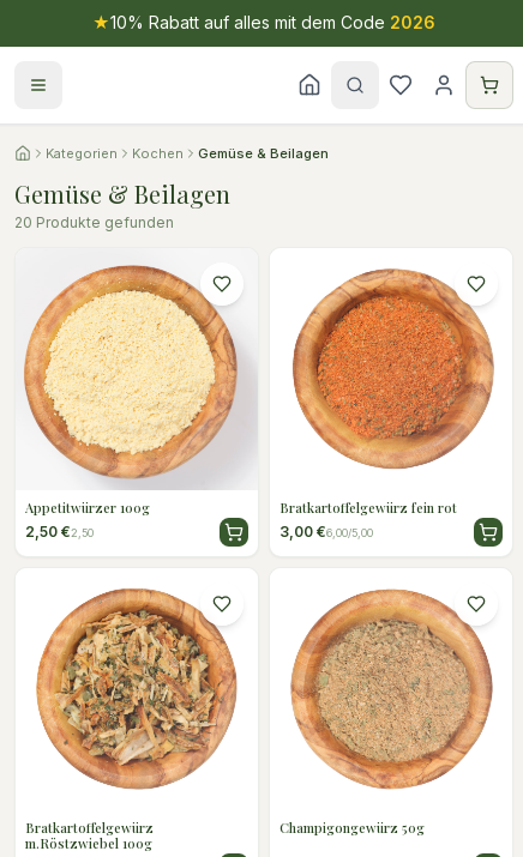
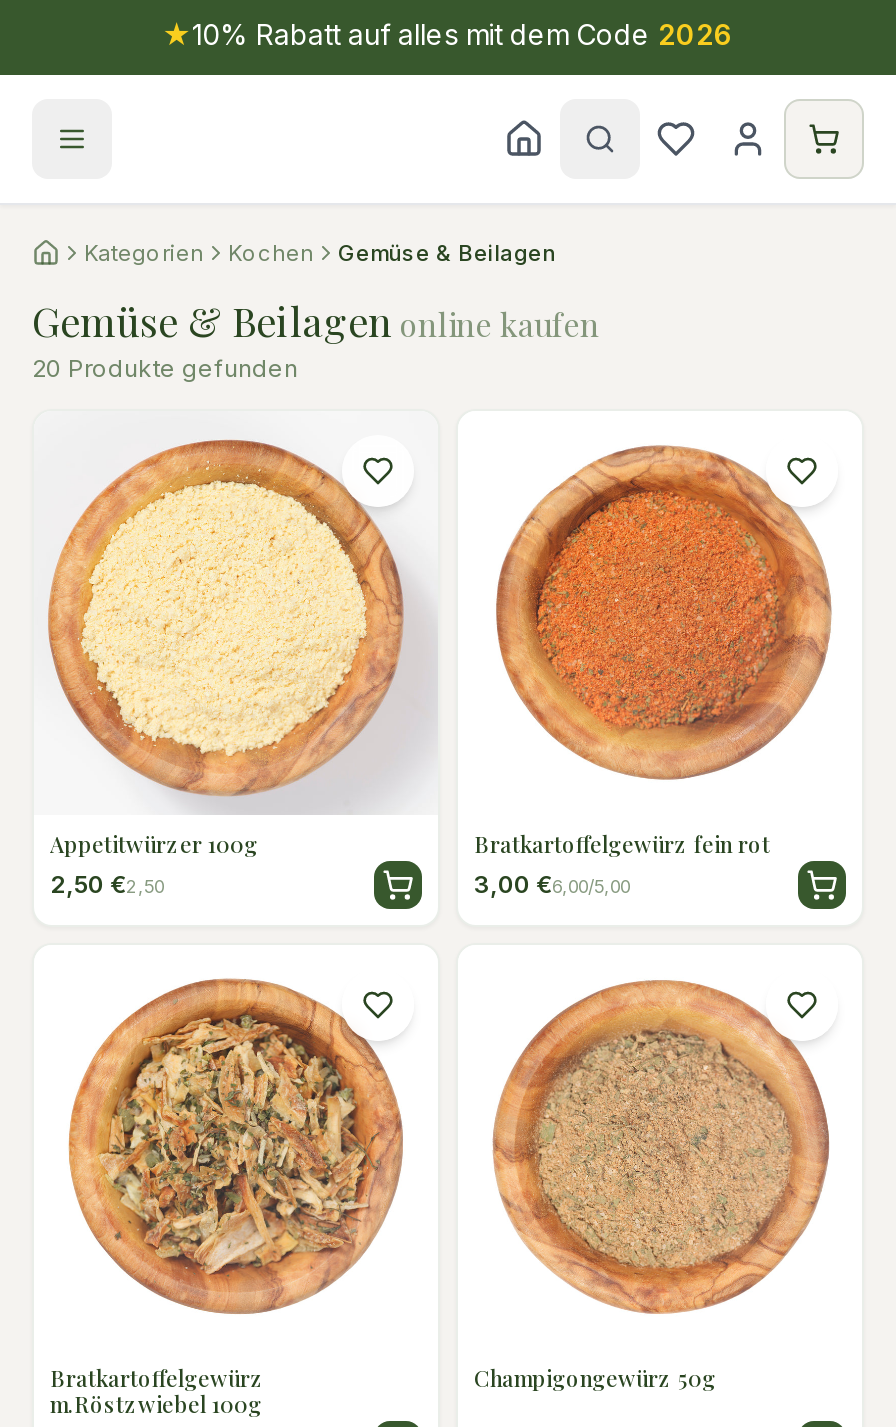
- Gemüse & Beilagen
+ Gemüse & Beilagen online kaufen
